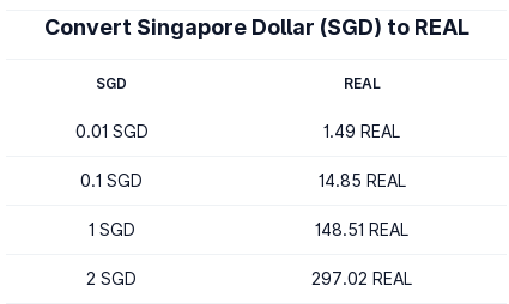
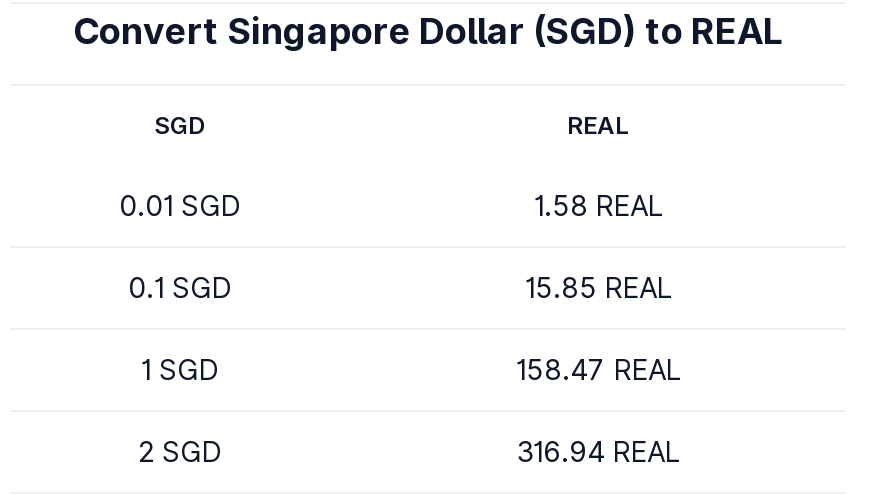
- 1.49 REAL
+ 1.58 REAL

- 14.85 REAL
+ 15.85 REAL

- 148.51 REAL
+ 158.47 REAL

- 297.02 REAL
+ 316.94 REAL
